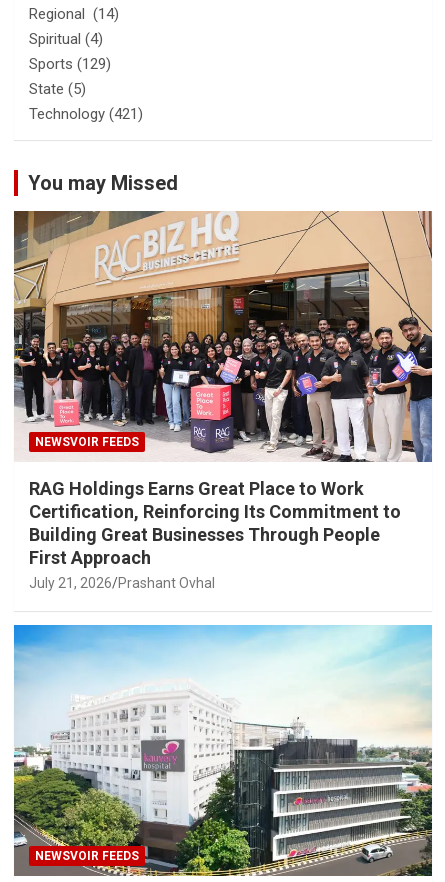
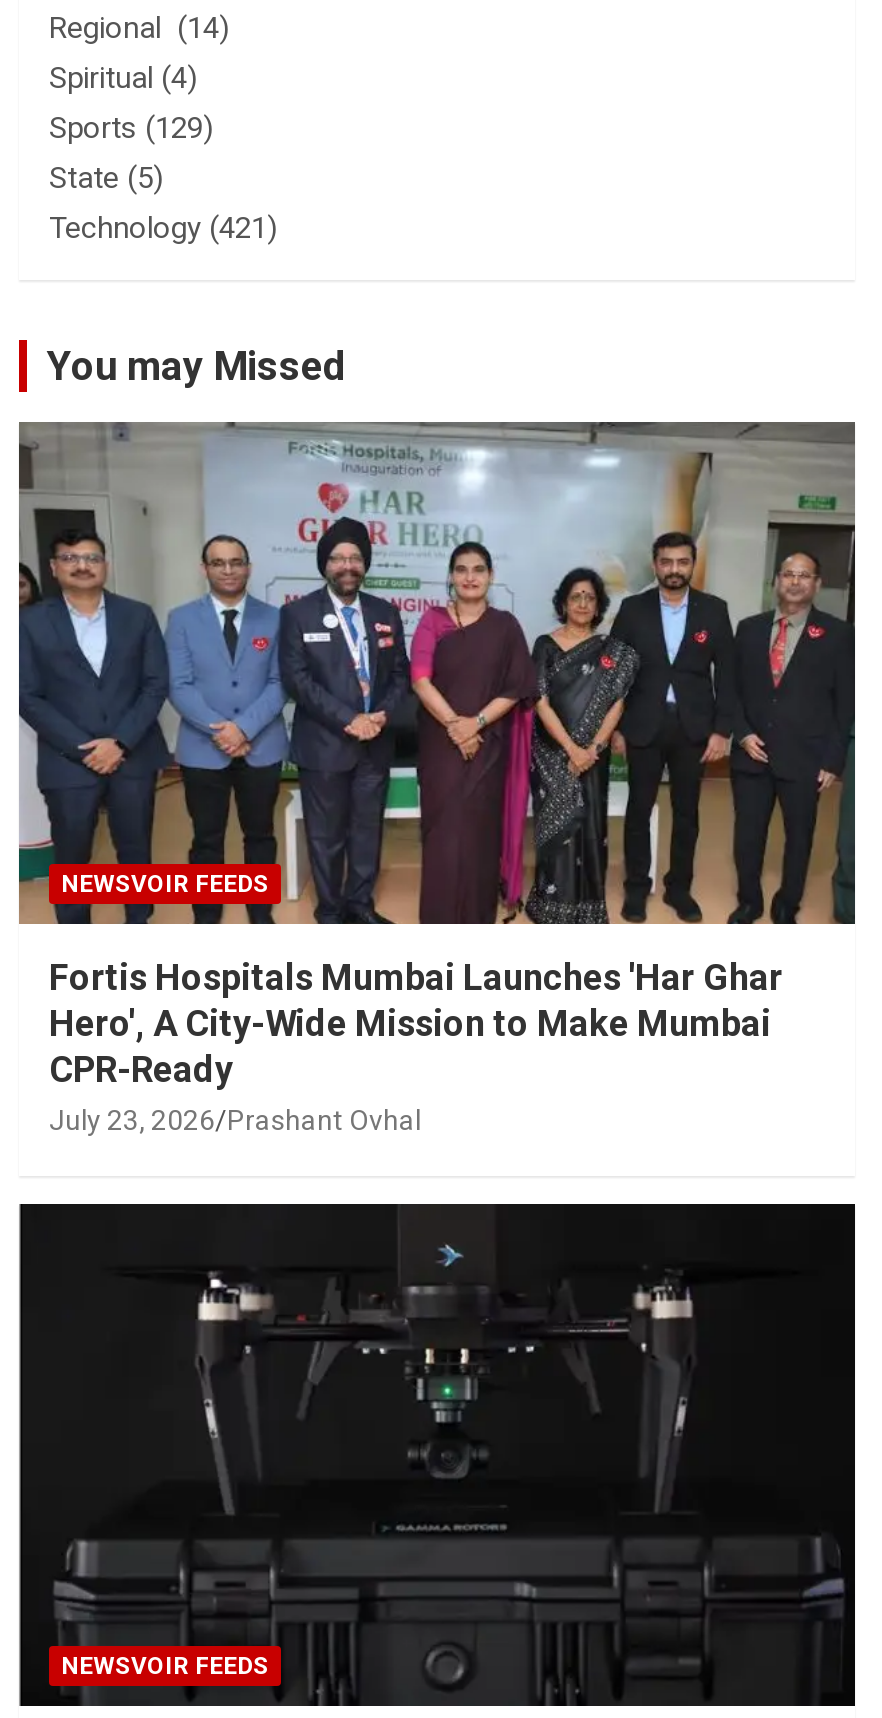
- [image]
- RAG Holdings Earns Great Place to Work
- Certification, Reinforcing Its Commitment to
- Building Great Businesses Through People
- First Approach
- July 21, 2026 Prashant Ovhal
+ [image]
+ Fortis Hospitals Mumbai Launches 'Har Ghar
+ Hero', A City-Wide Mission to Make Mumbai
+ CPR-Ready
+ July 23, 2026 Prashant Ovhal

- [image]
+ [image]
